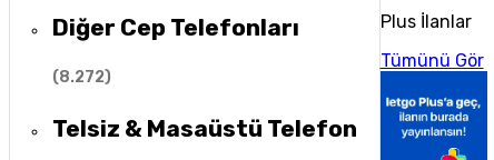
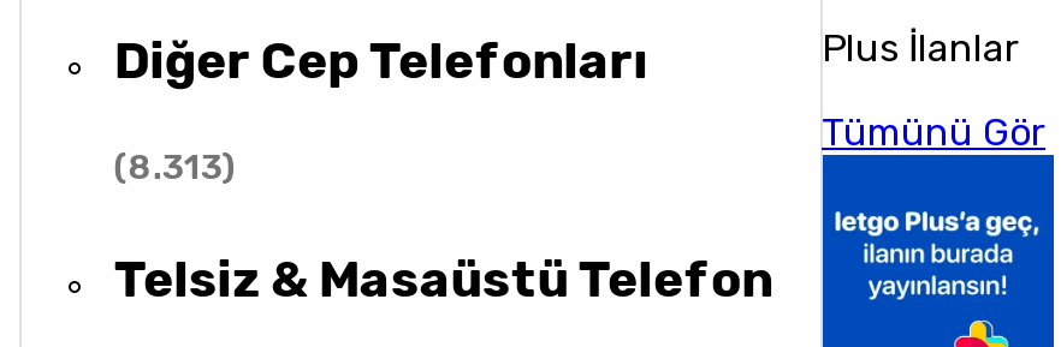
- (8.272)
+ (8.313)
